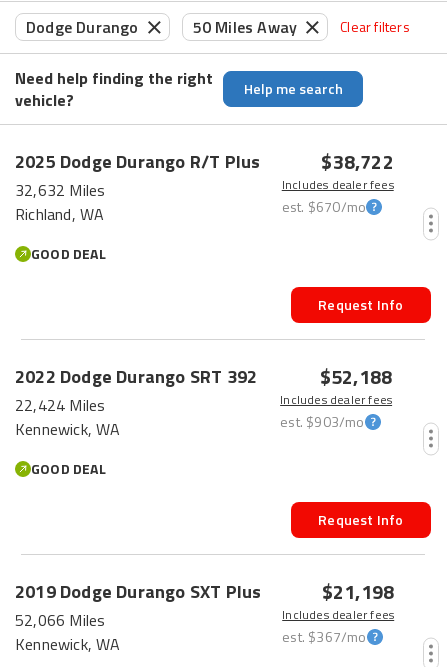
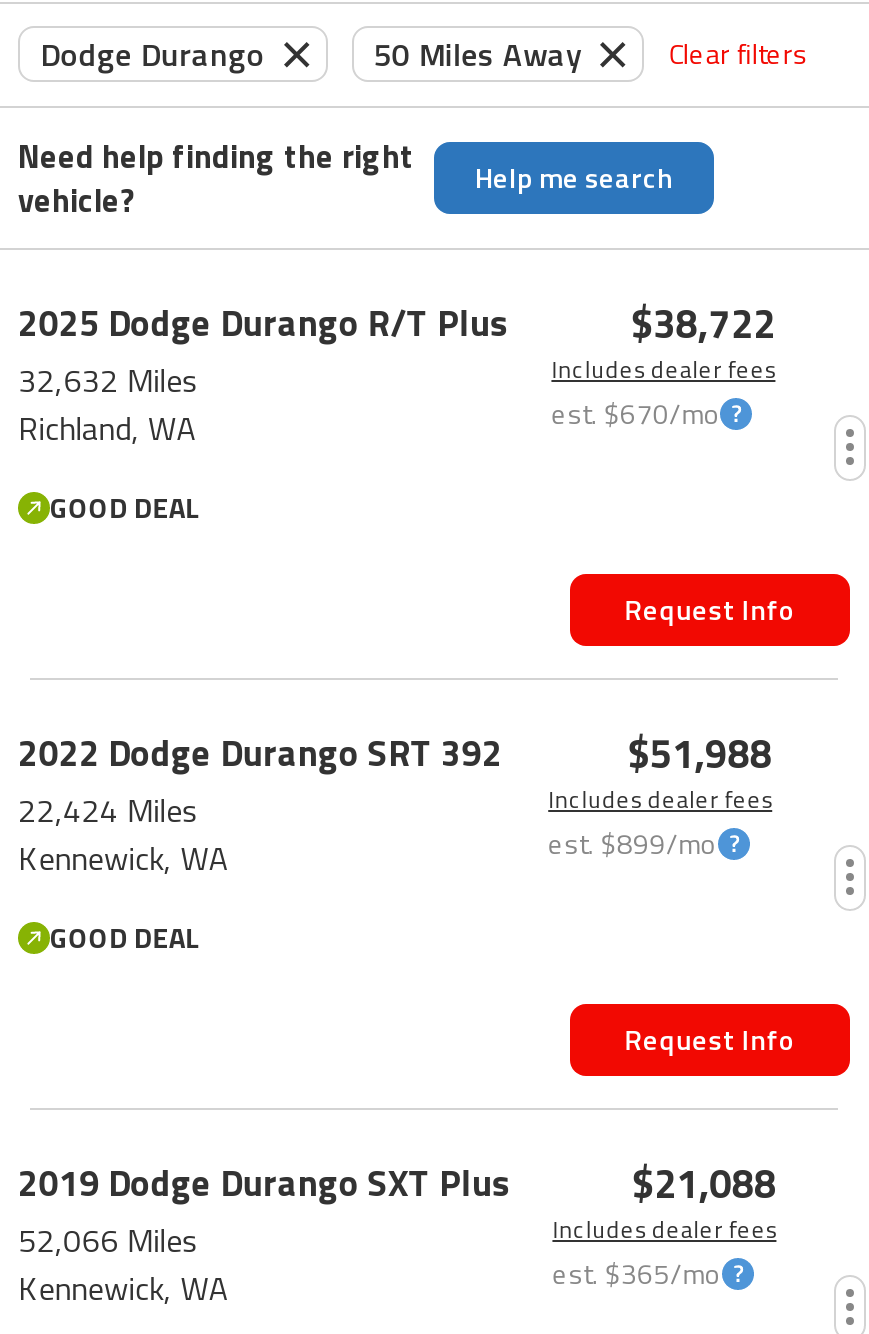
- $52,188
+ $51,988

- est. $903/mo
+ est. $899/mo

- $21,198
+ $21,088

- est. $367/mo
+ est. $365/mo
